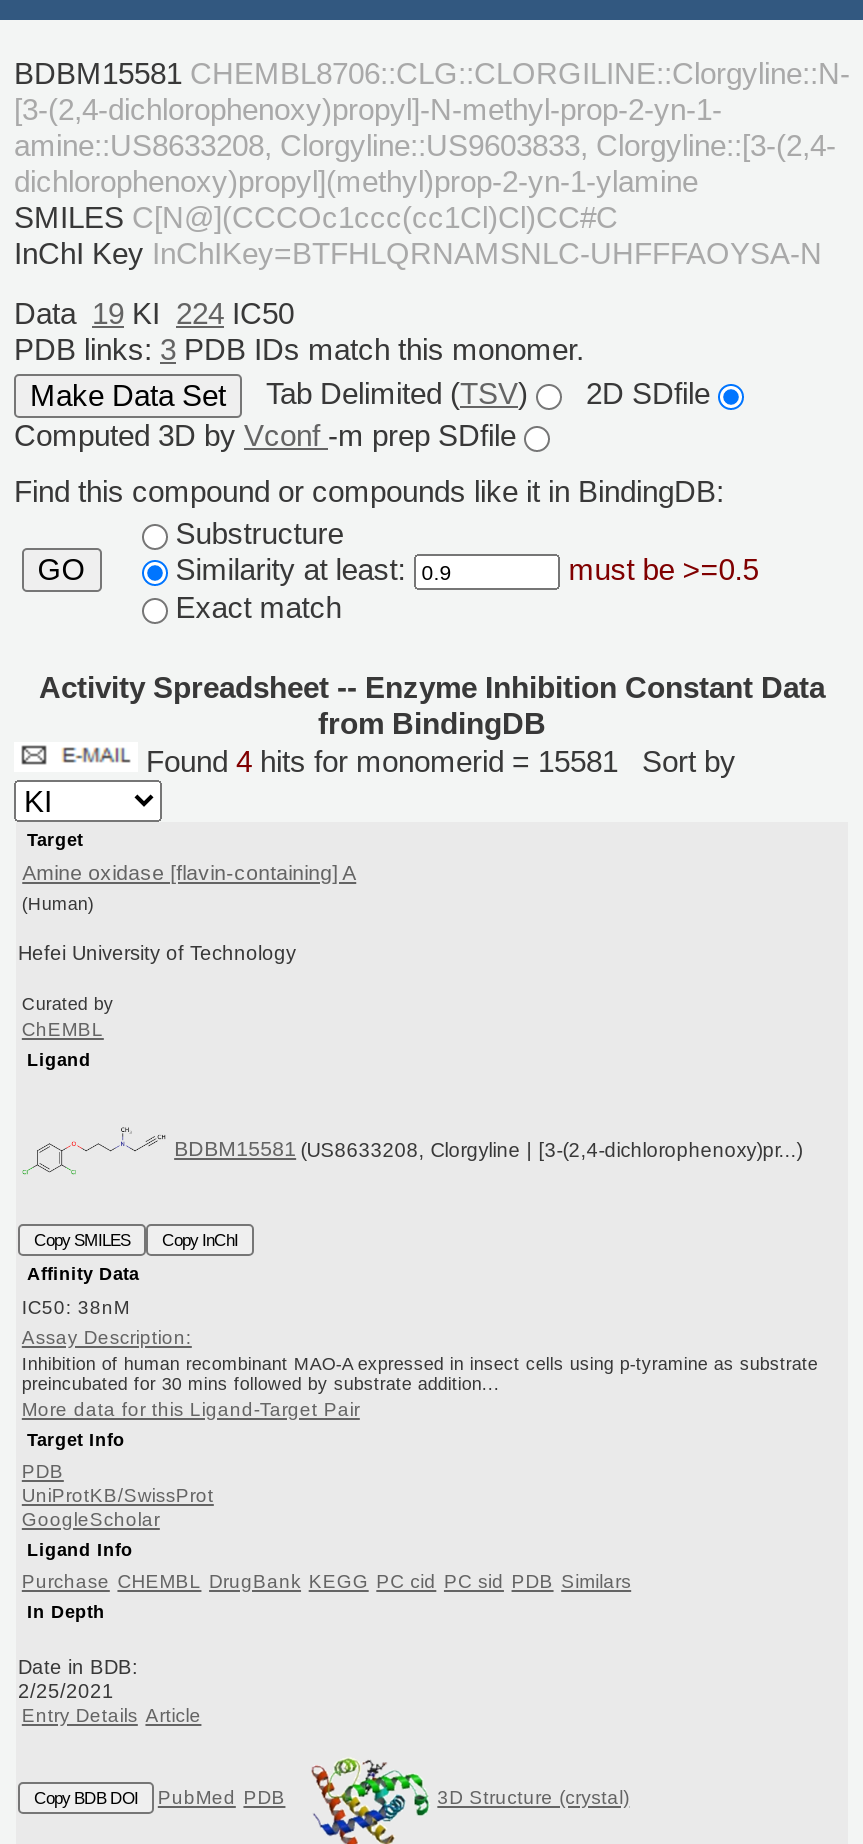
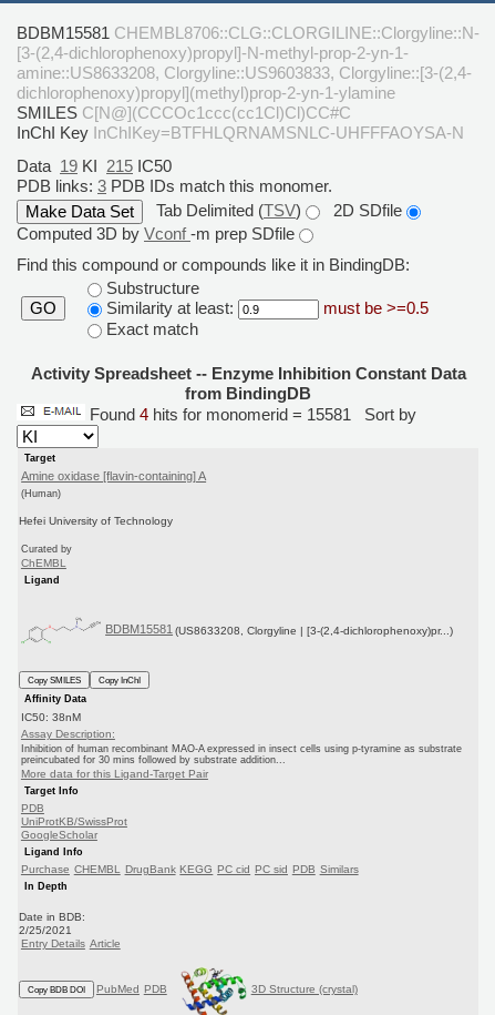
- Data 19 KI 224 IC50
+ Data 19 KI 215 IC50
